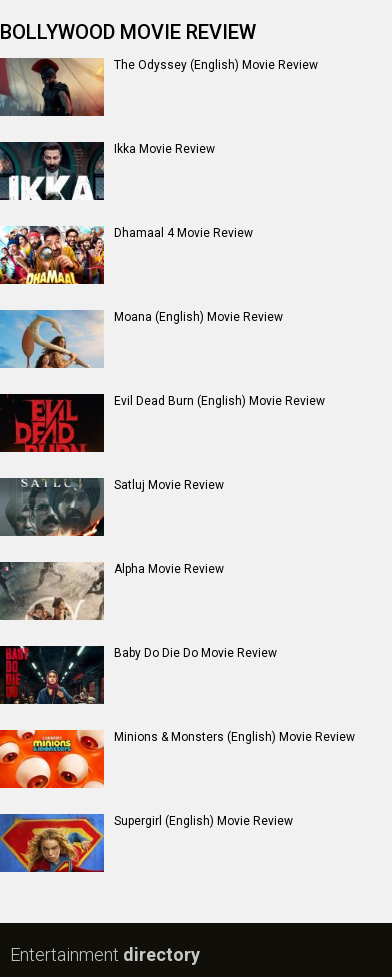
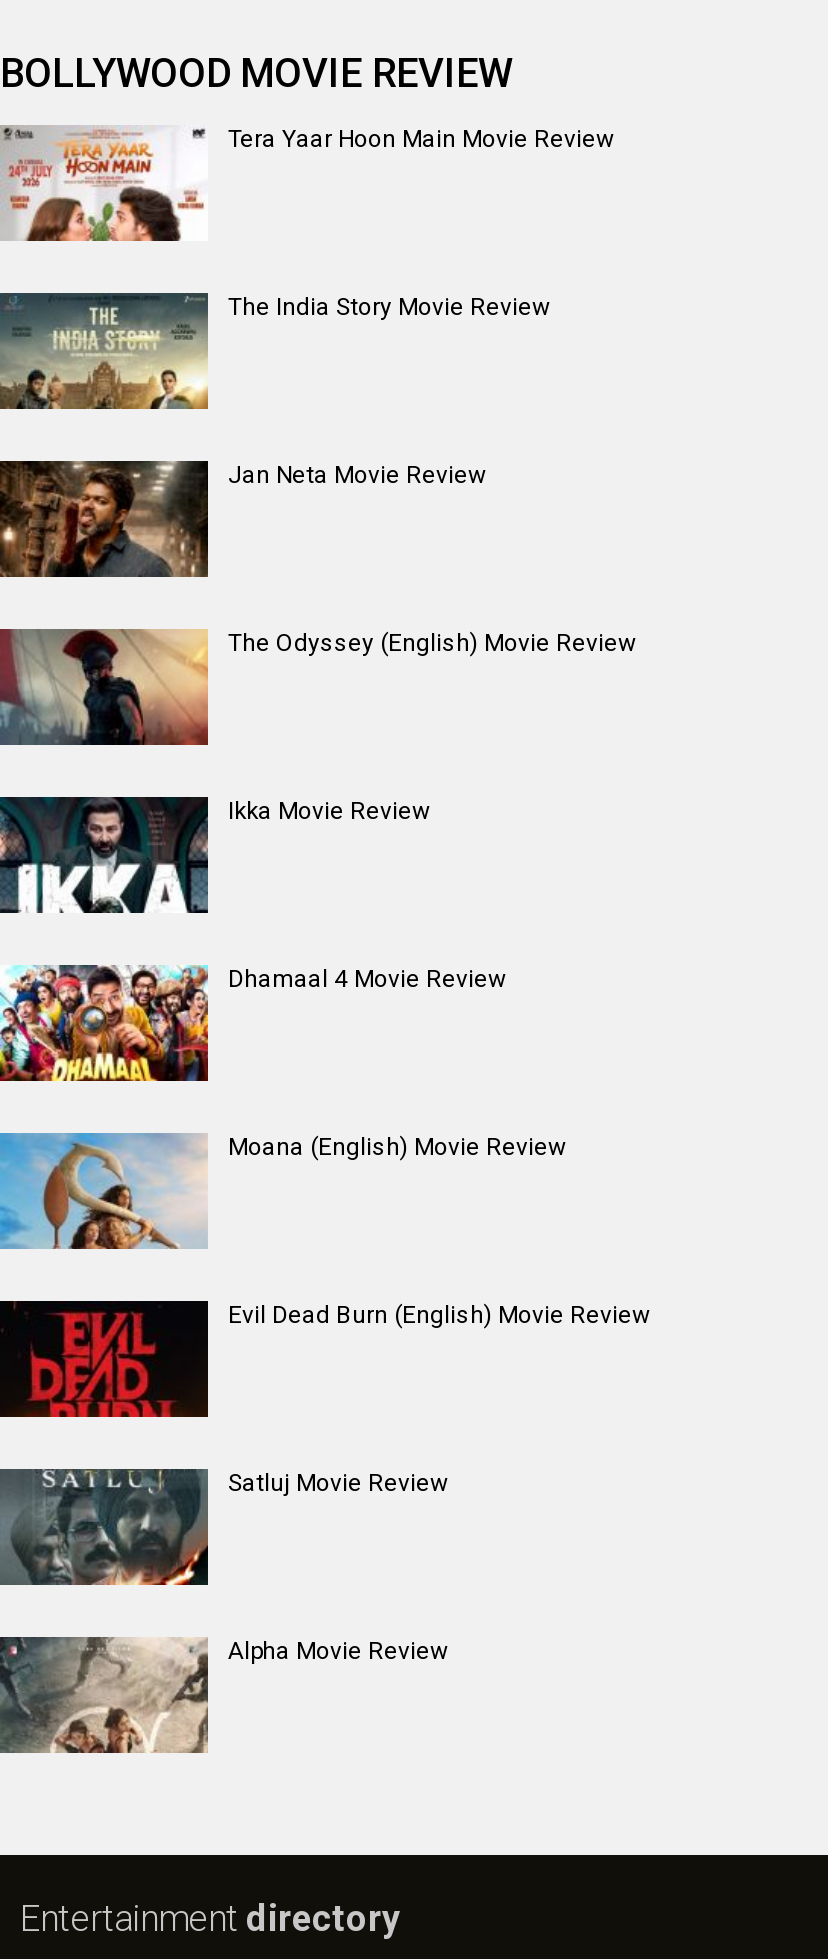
+ [image]
+ Tera Yaar Hoon Main Movie Review

+ [image]
+ The India Story Movie Review

+ [image]
+ Jan Neta Movie Review

moved down: [image] | The Odyssey (English) Movie Review | Ikka Movie Review | Dhamaal 4 Movie Review | Moana (English) Movie Review | Evil Dead Burn (English) Movie Review | Satluj Movie Review | Alpha Movie Review

moved down: [image]

- [image]
- Baby Do Die Do Movie Review

- [image]
- Minions & Monsters (English) Movie Review

- [image]
- Supergirl (English) Movie Review
